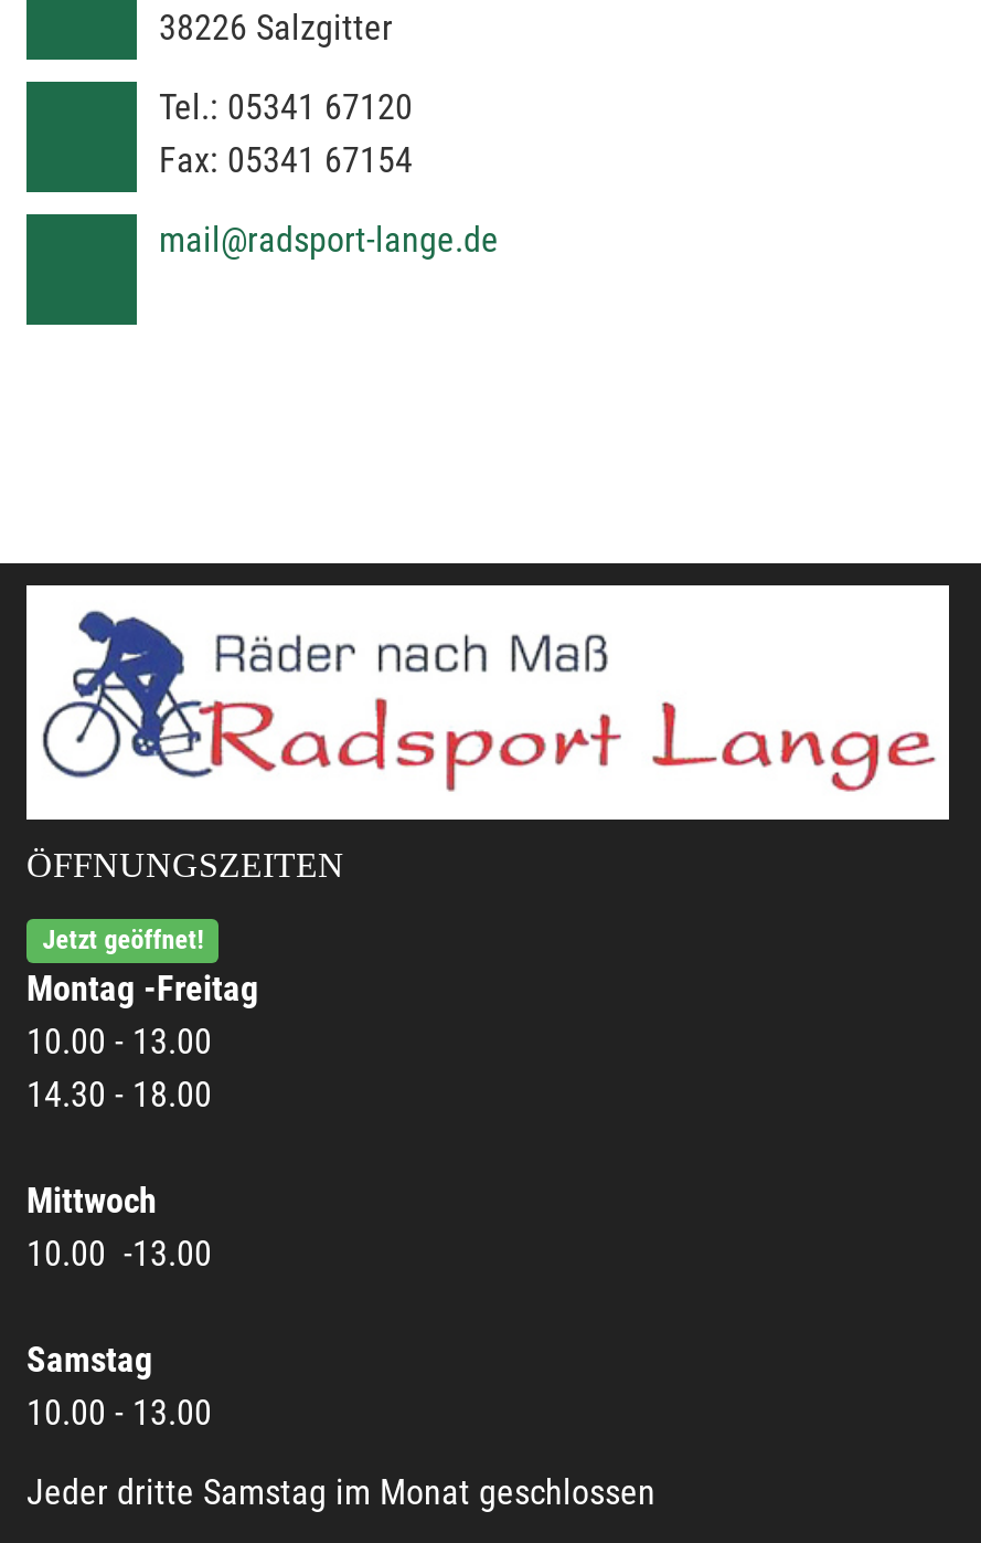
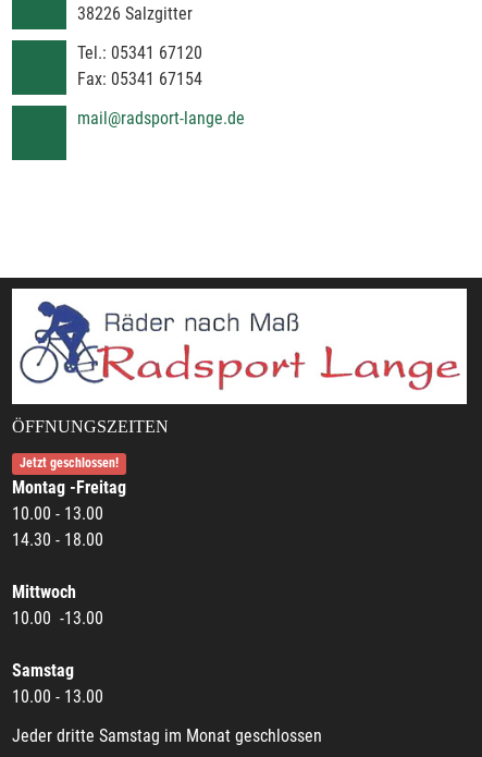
- Jetzt geöffnet!
+ Jetzt geschlossen!
